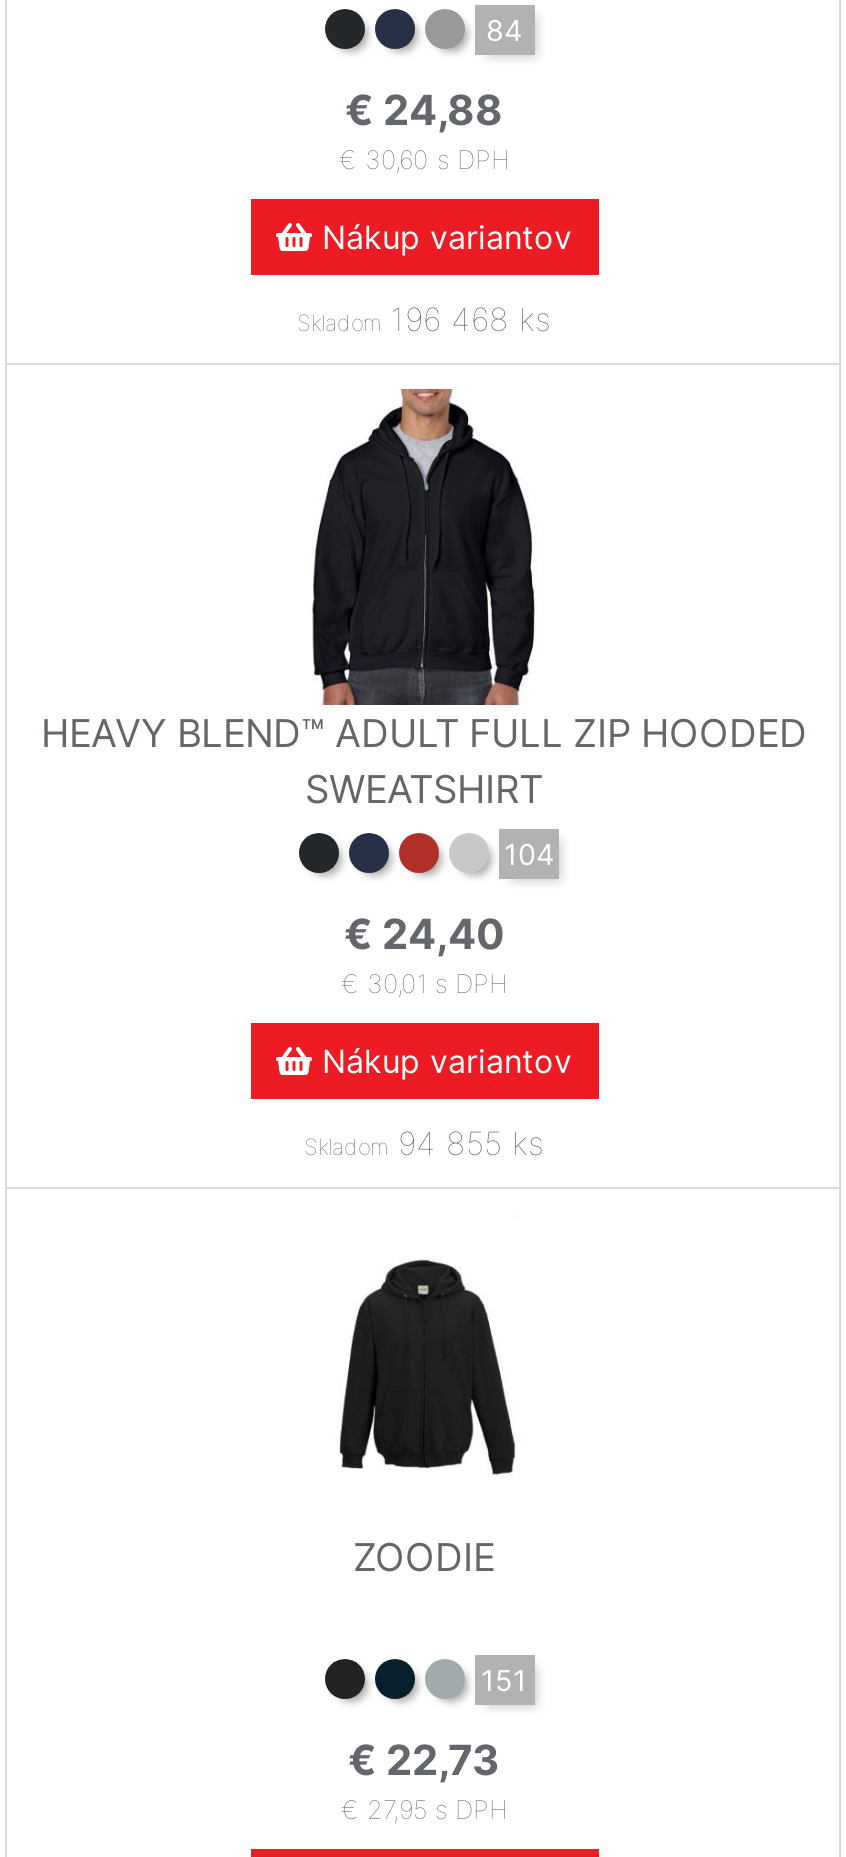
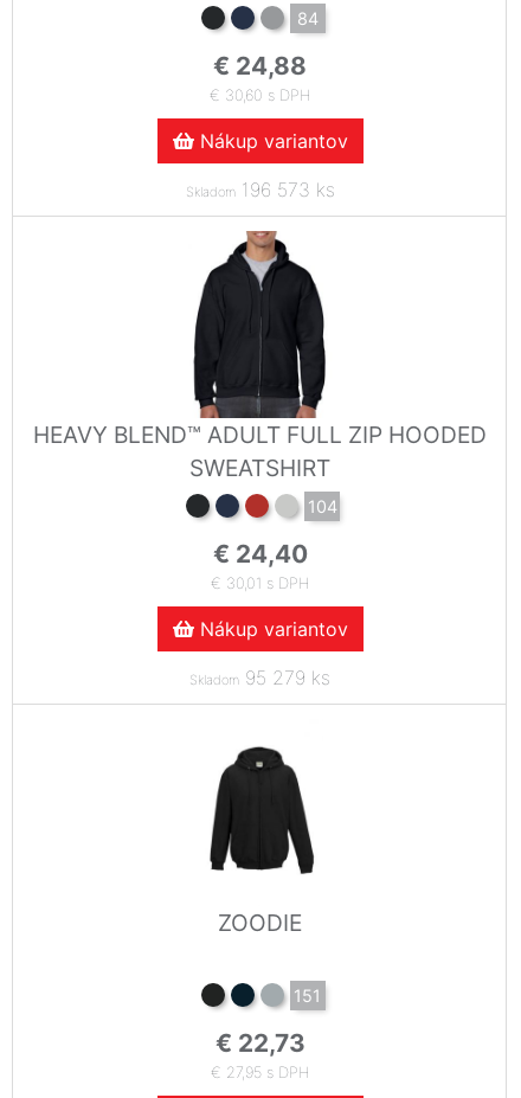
- Skladom 196 468 ks
+ Skladom 196 573 ks

- Skladom 94 855 ks
+ Skladom 95 279 ks
